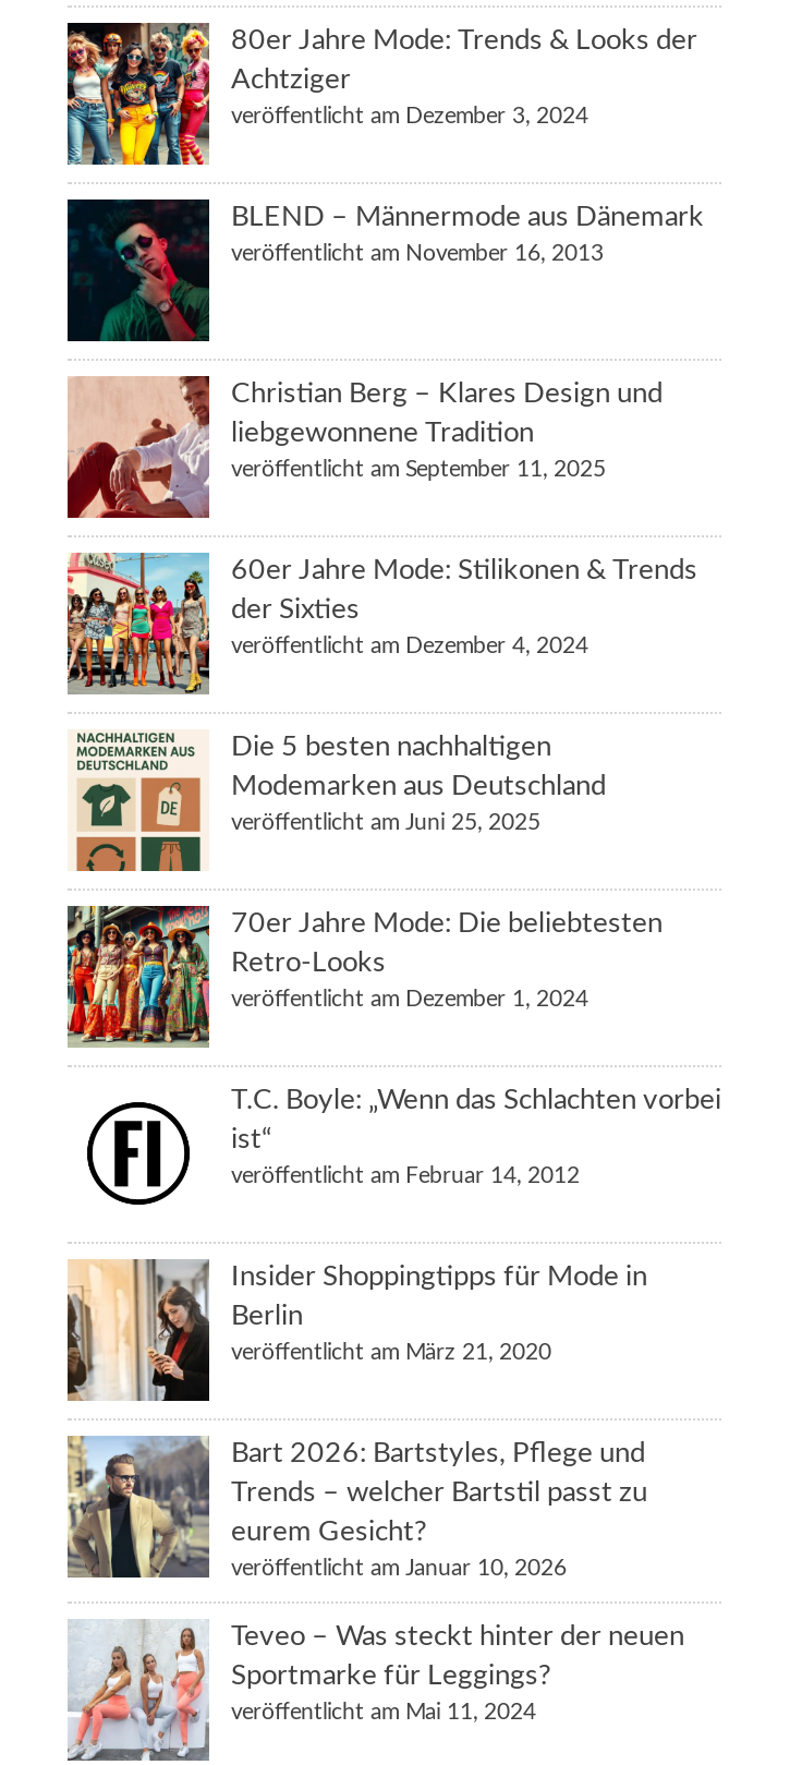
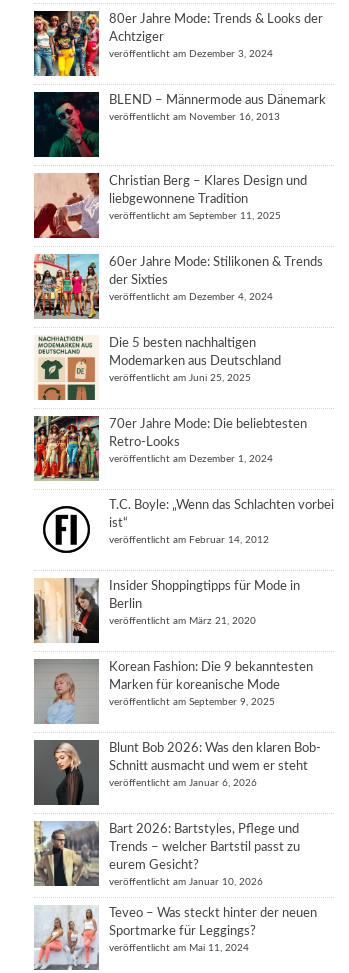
+ [image]
+ Blunt Bob 2026: Was den klaren Bob-
+ Schnitt ausmacht und wem er steht
+ veröffentlicht am Januar 6, 2026

+ [image]
+ Korean Fashion: Die 9 bekanntesten
+ Marken für koreanische Mode
+ veröffentlicht am September 9, 2025
